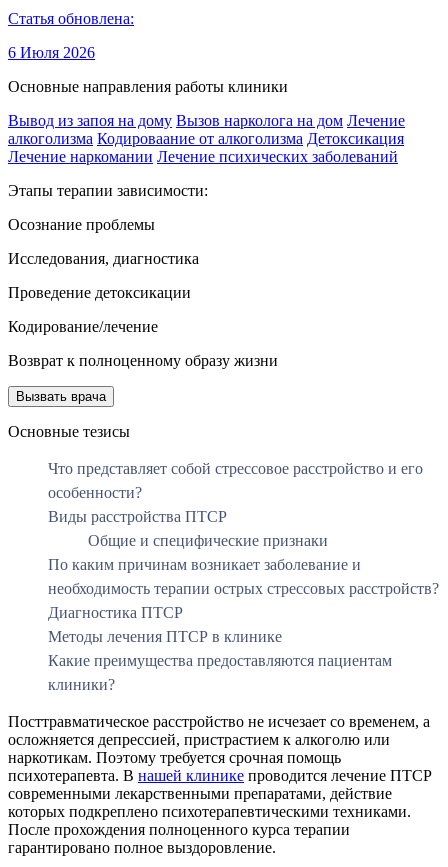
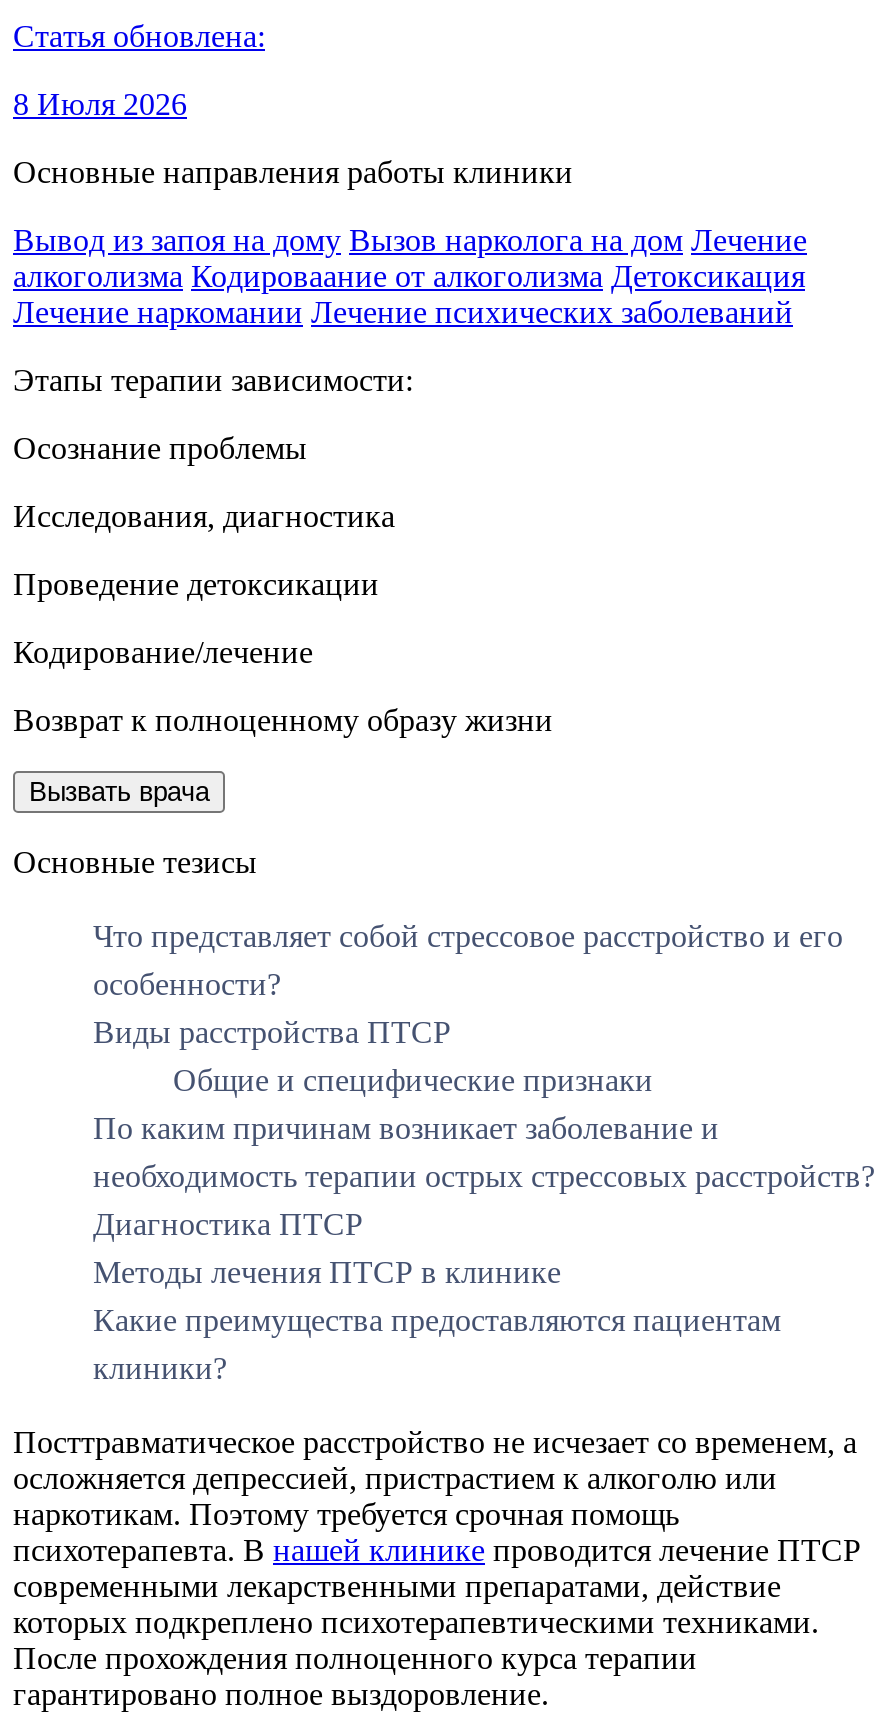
- 6 Июля 2026
+ 8 Июля 2026
